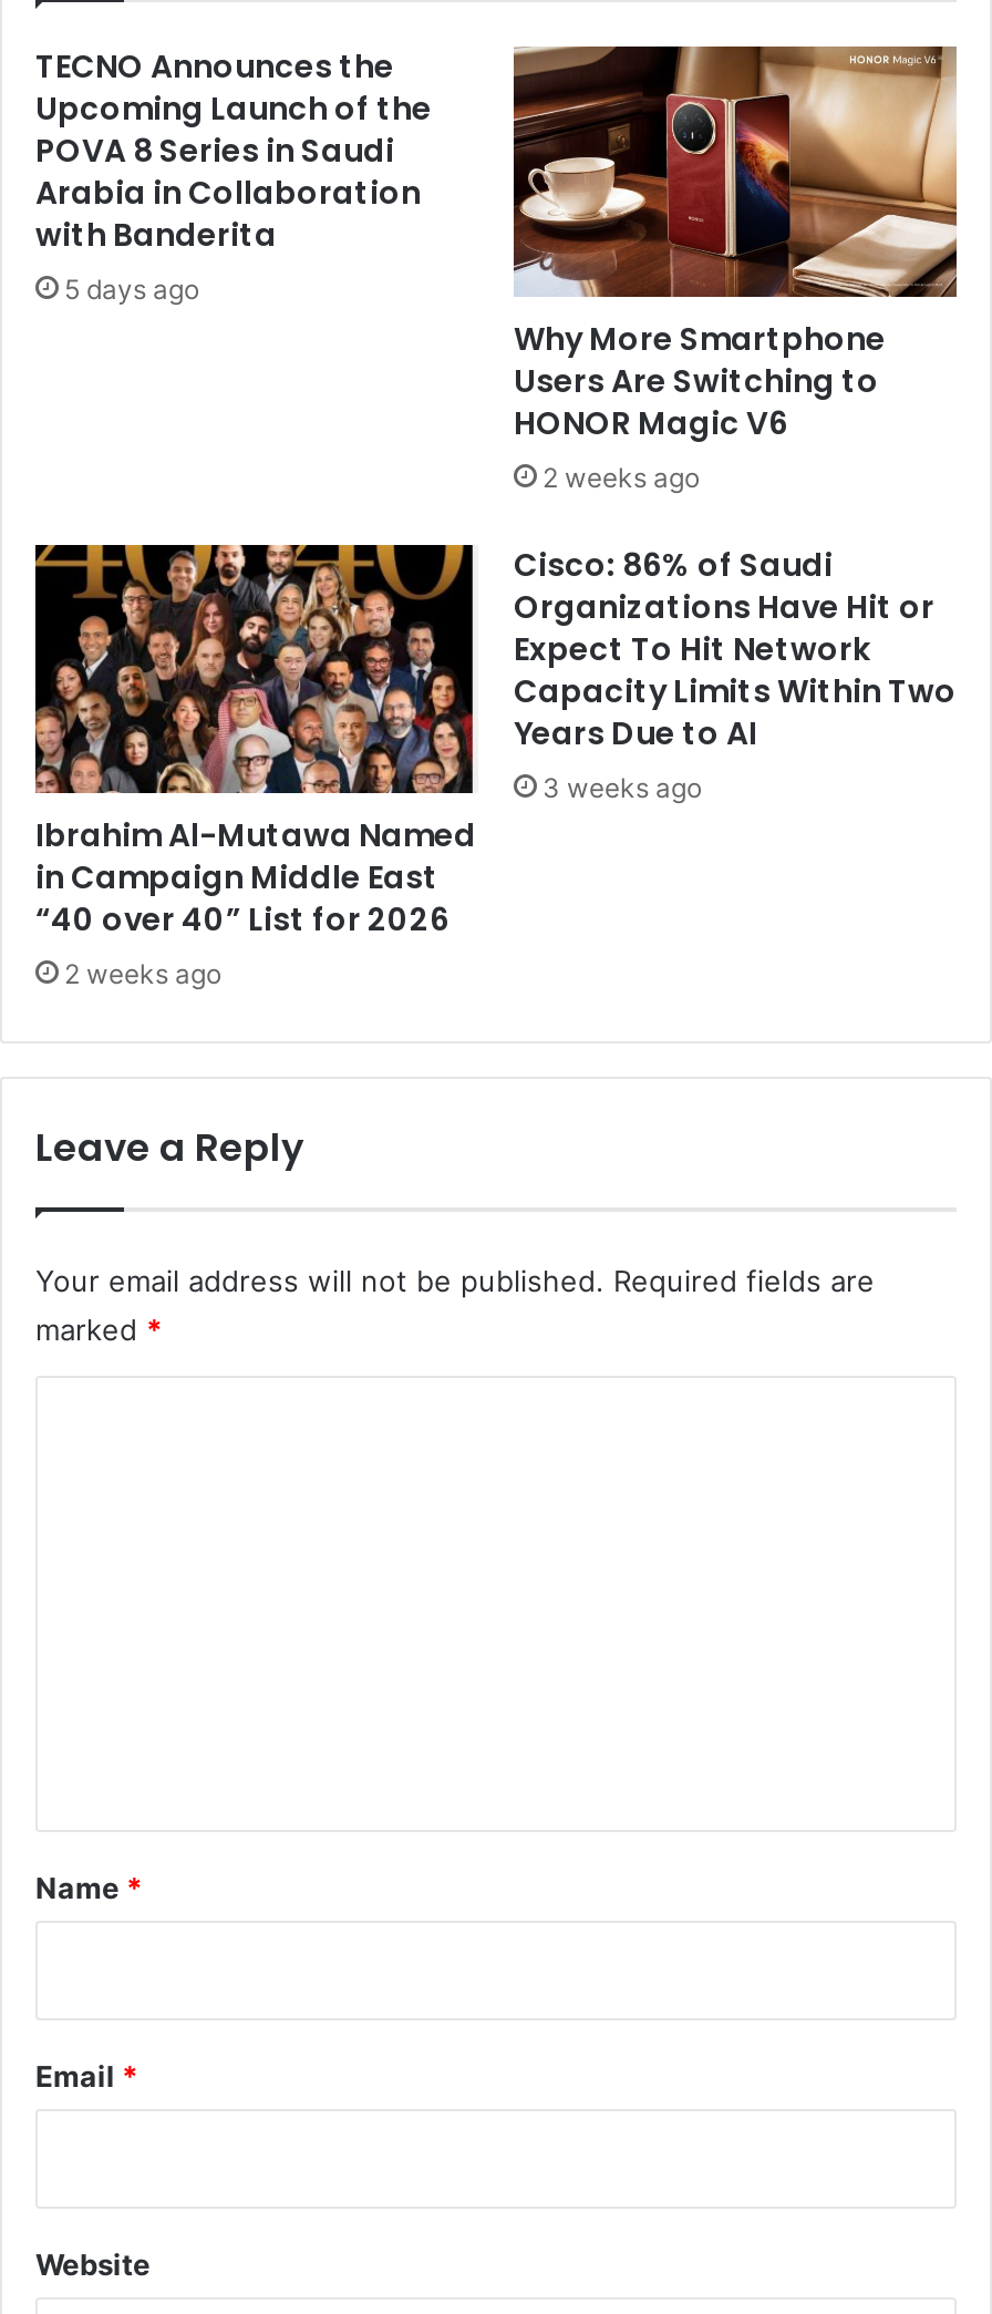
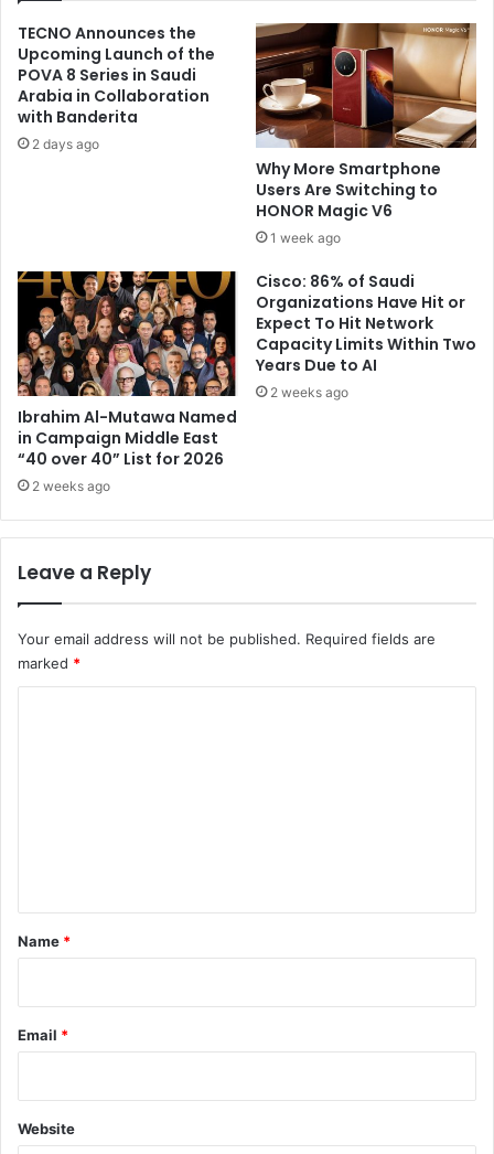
- 5 days ago
+ 2 days ago

- 2 weeks ago
+ 1 week ago

- 3 weeks ago
+ 2 weeks ago
